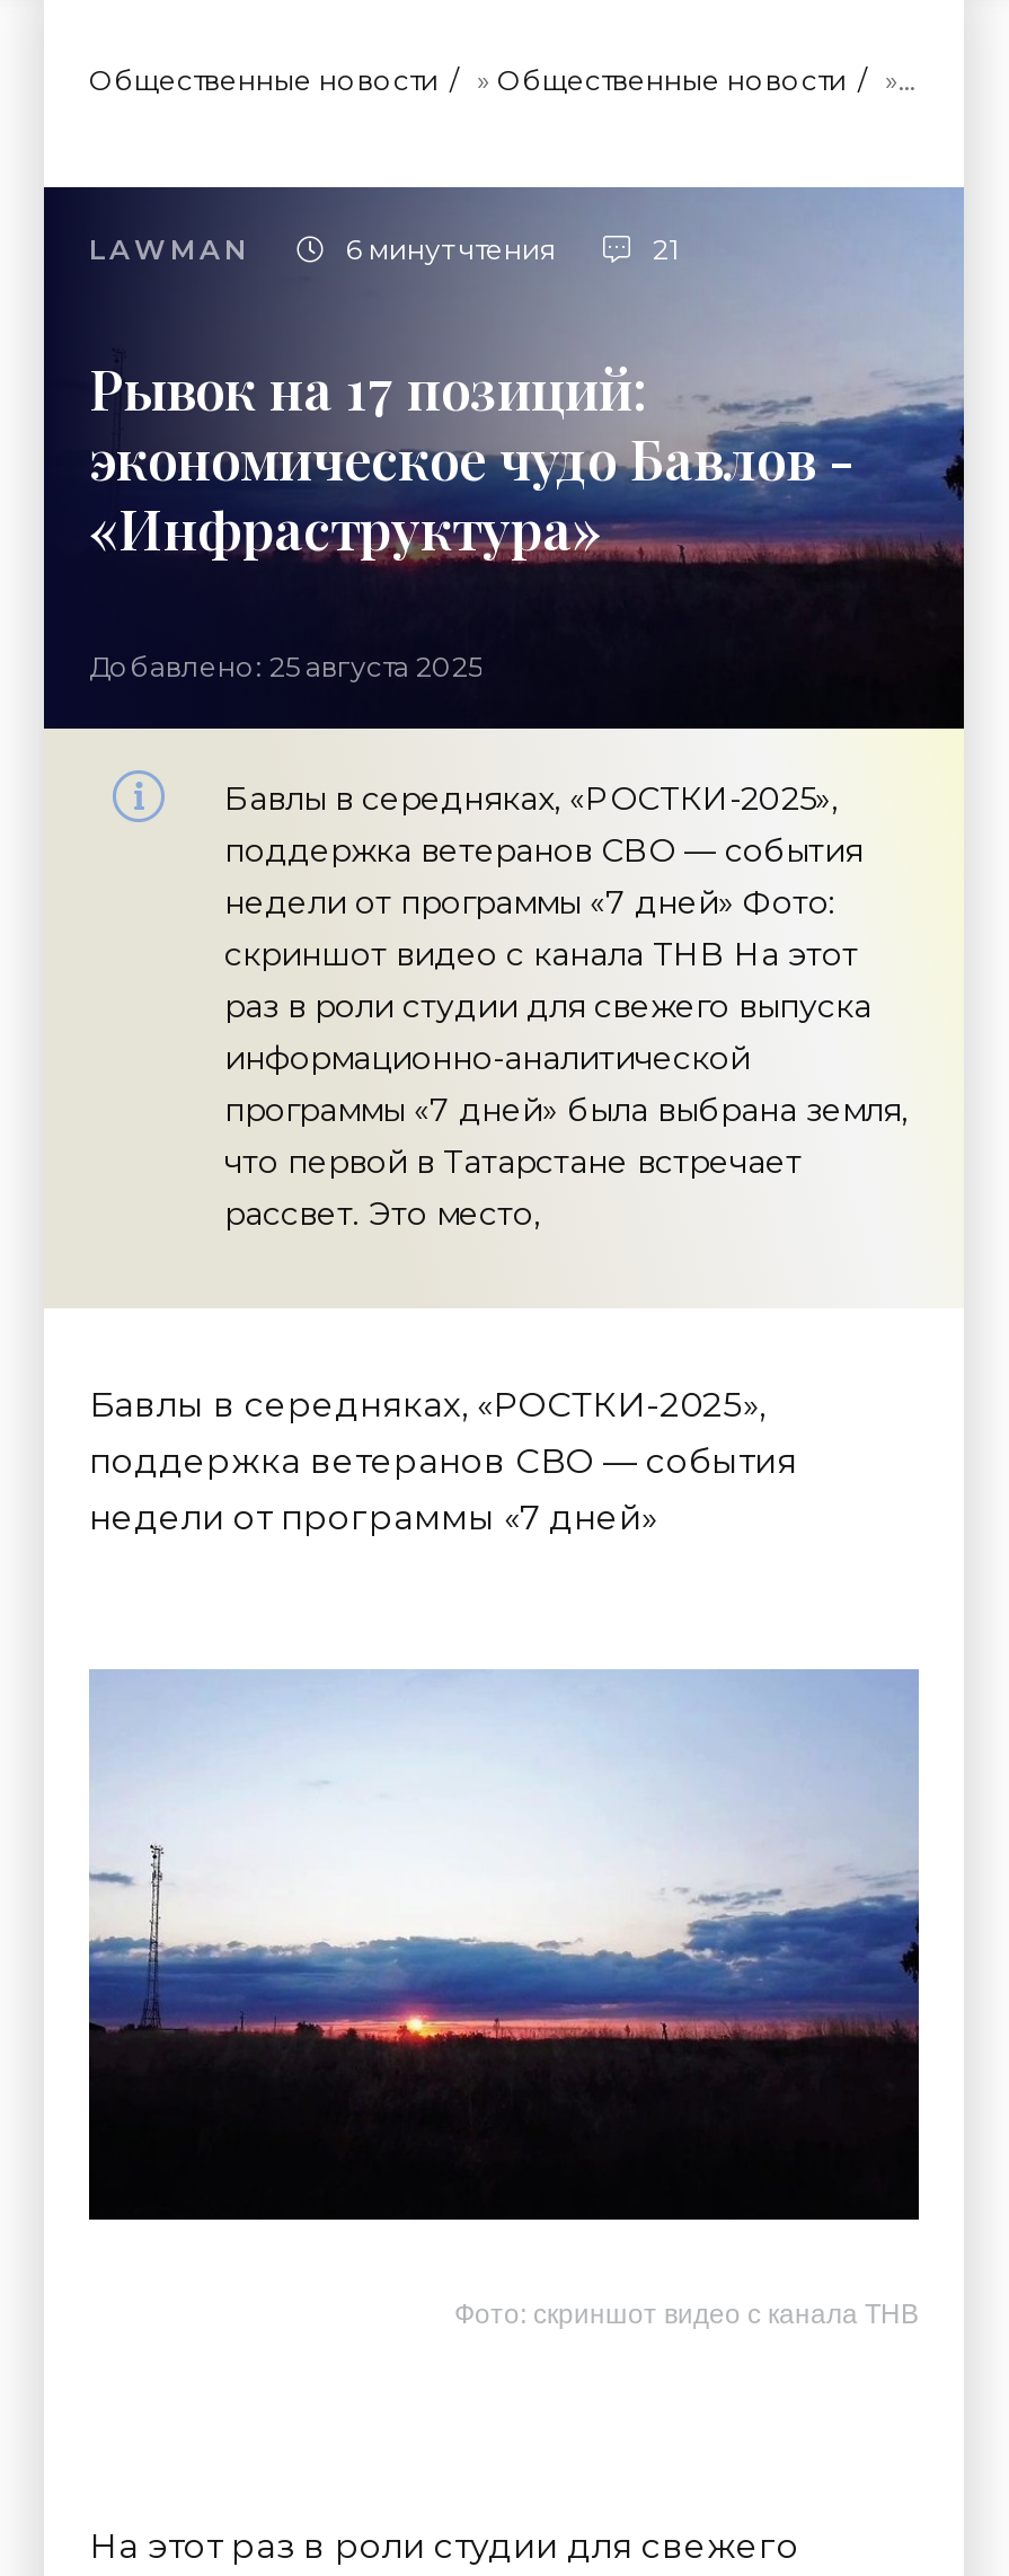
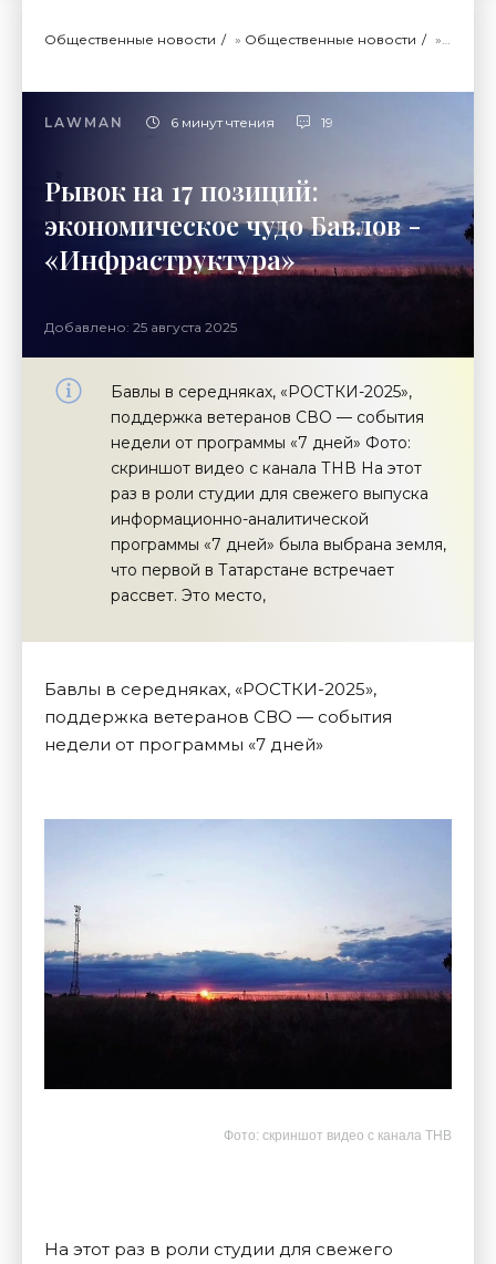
- 21
+ 19
